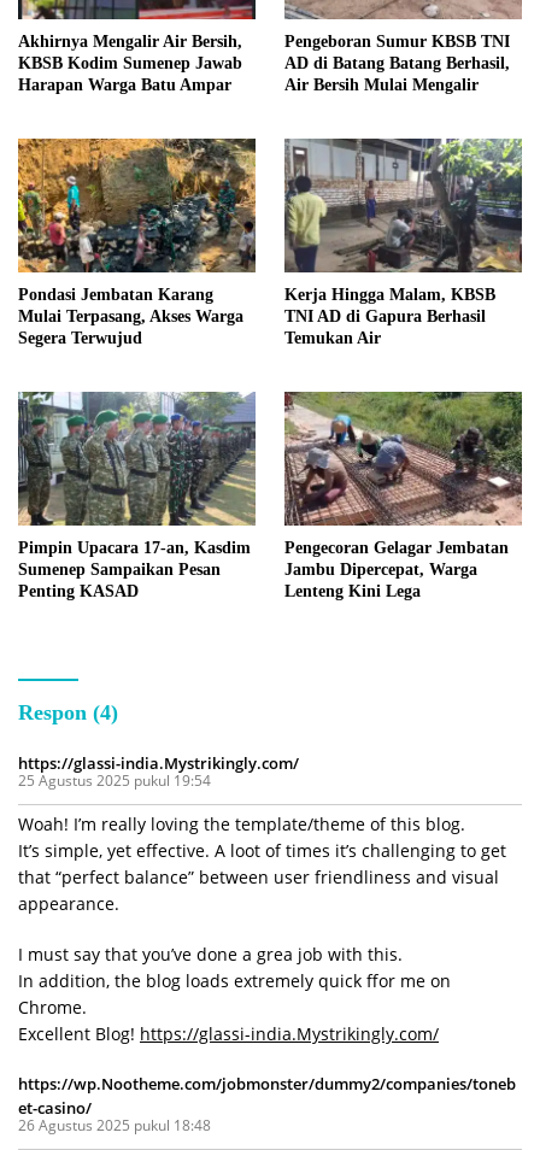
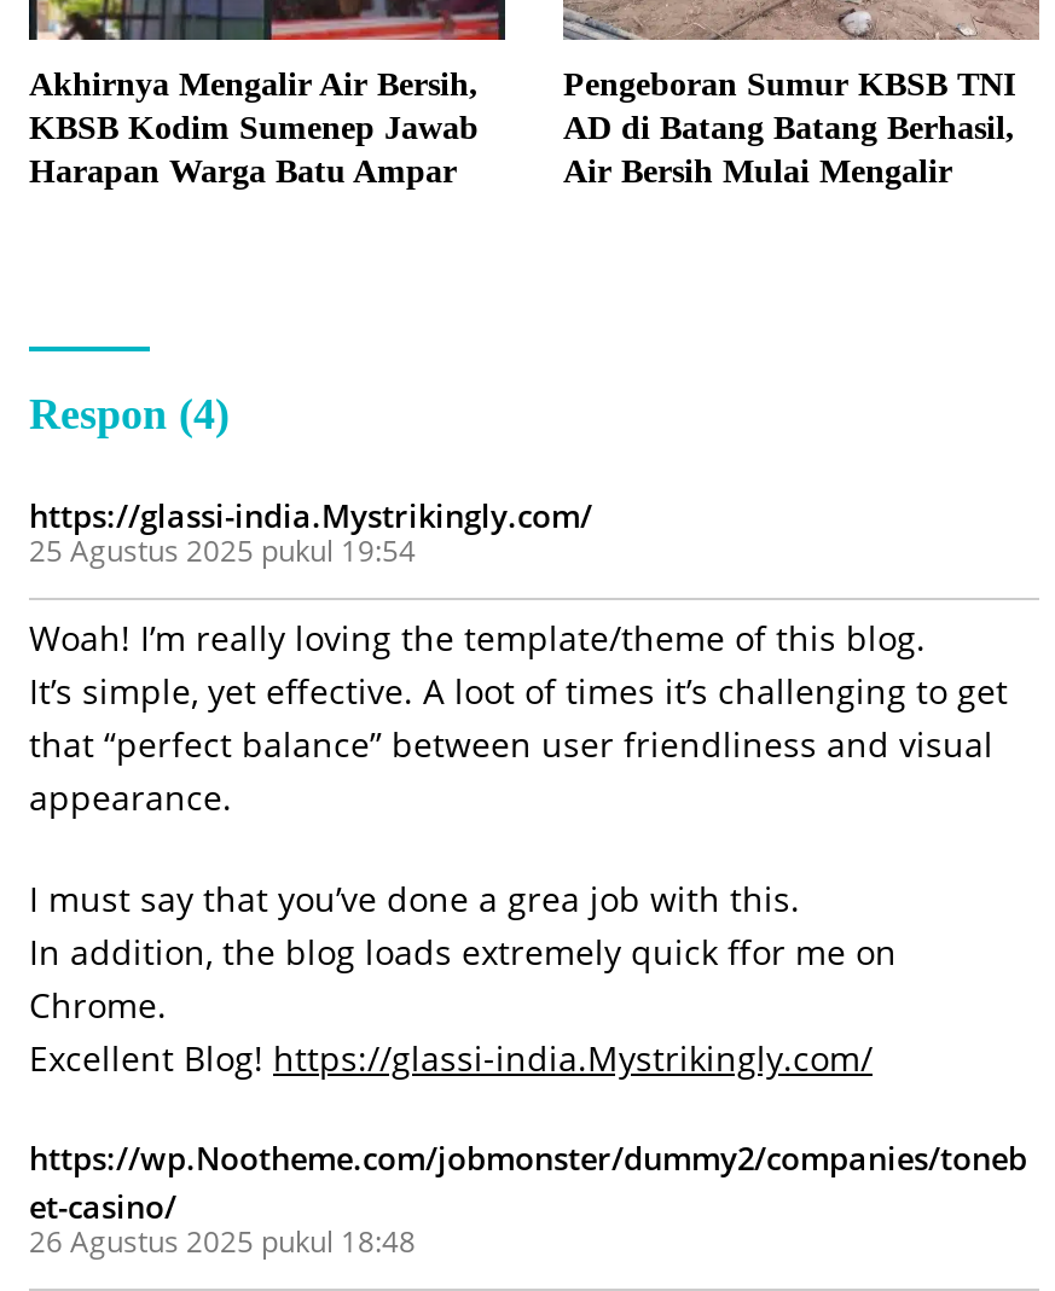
- [image]
- Pondasi Jembatan Karang
- Mulai Terpasang, Akses Warga
- Segera Terwujud

- [image]
- Kerja Hingga Malam, KBSB
- TNI AD di Gapura Berhasil
- Temukan Air

- [image]
- Pimpin Upacara 17-an, Kasdim
- Sumenep Sampaikan Pesan
- Penting KASAD

- [image]
- Pengecoran Gelagar Jembatan
- Jambu Dipercepat, Warga
- Lenteng Kini Lega
